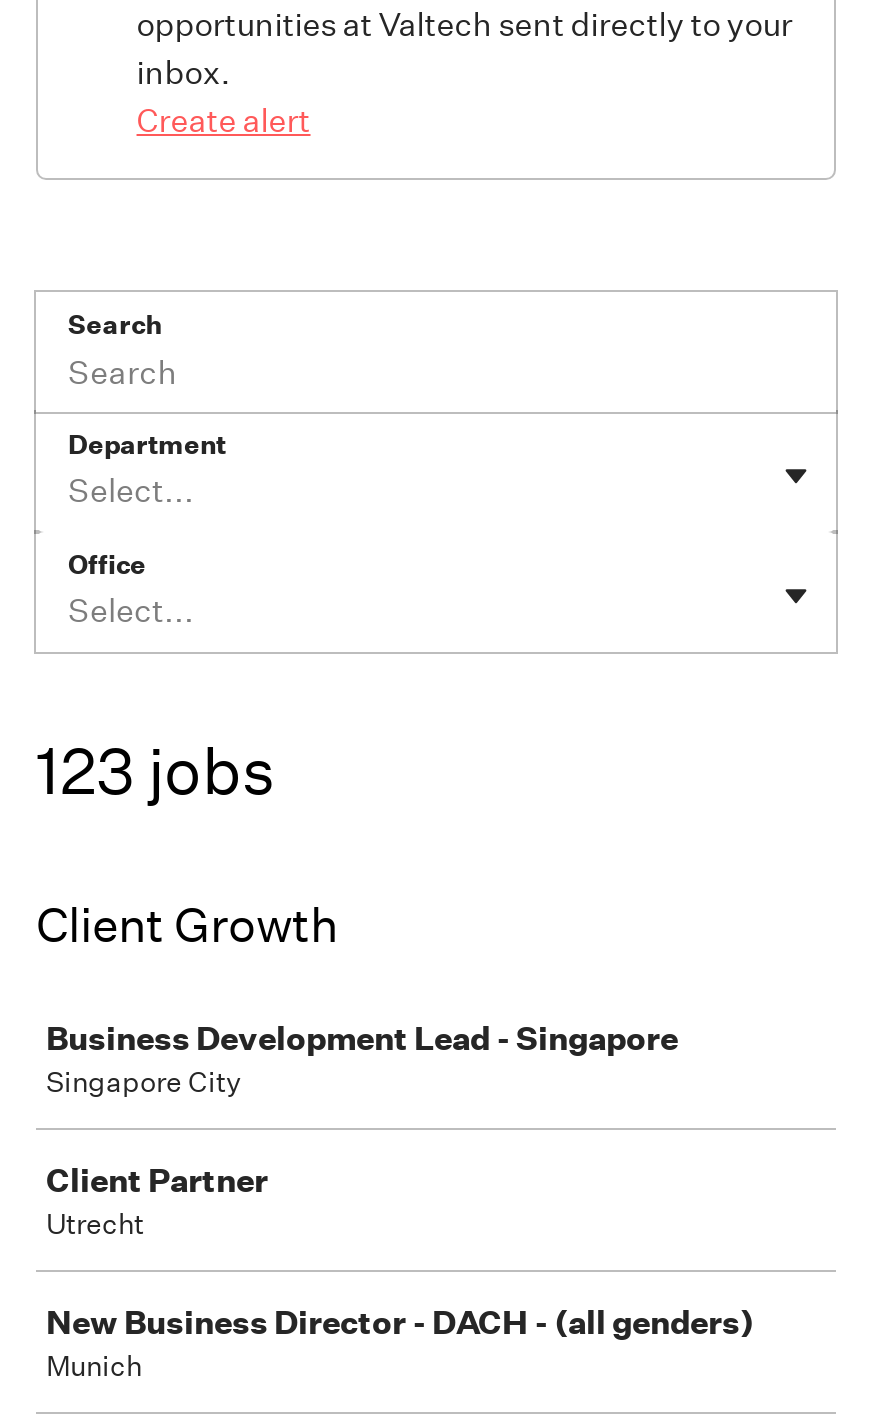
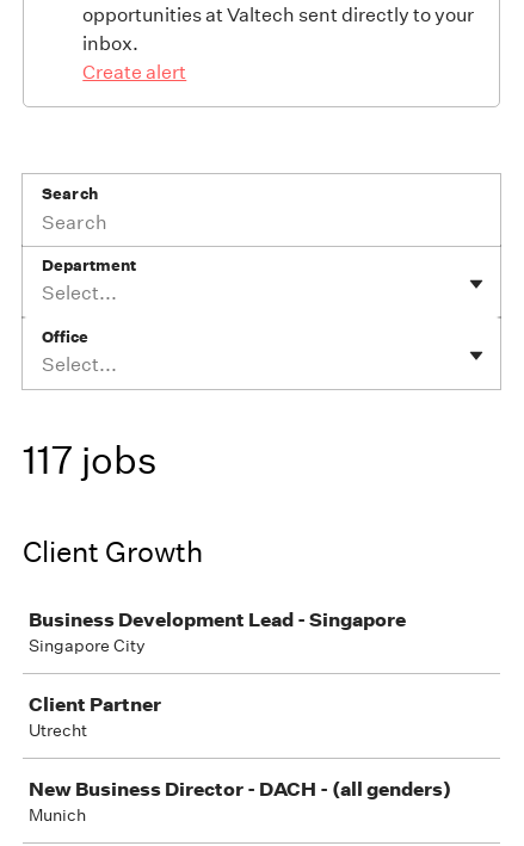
- 123 jobs
+ 117 jobs
